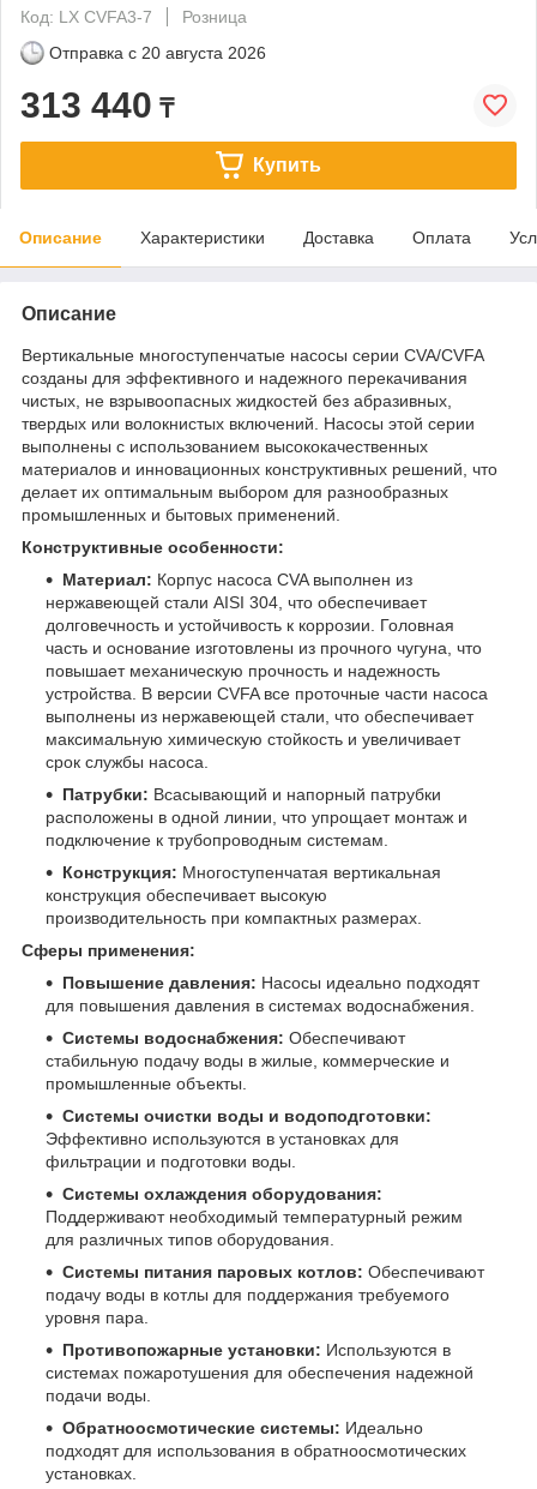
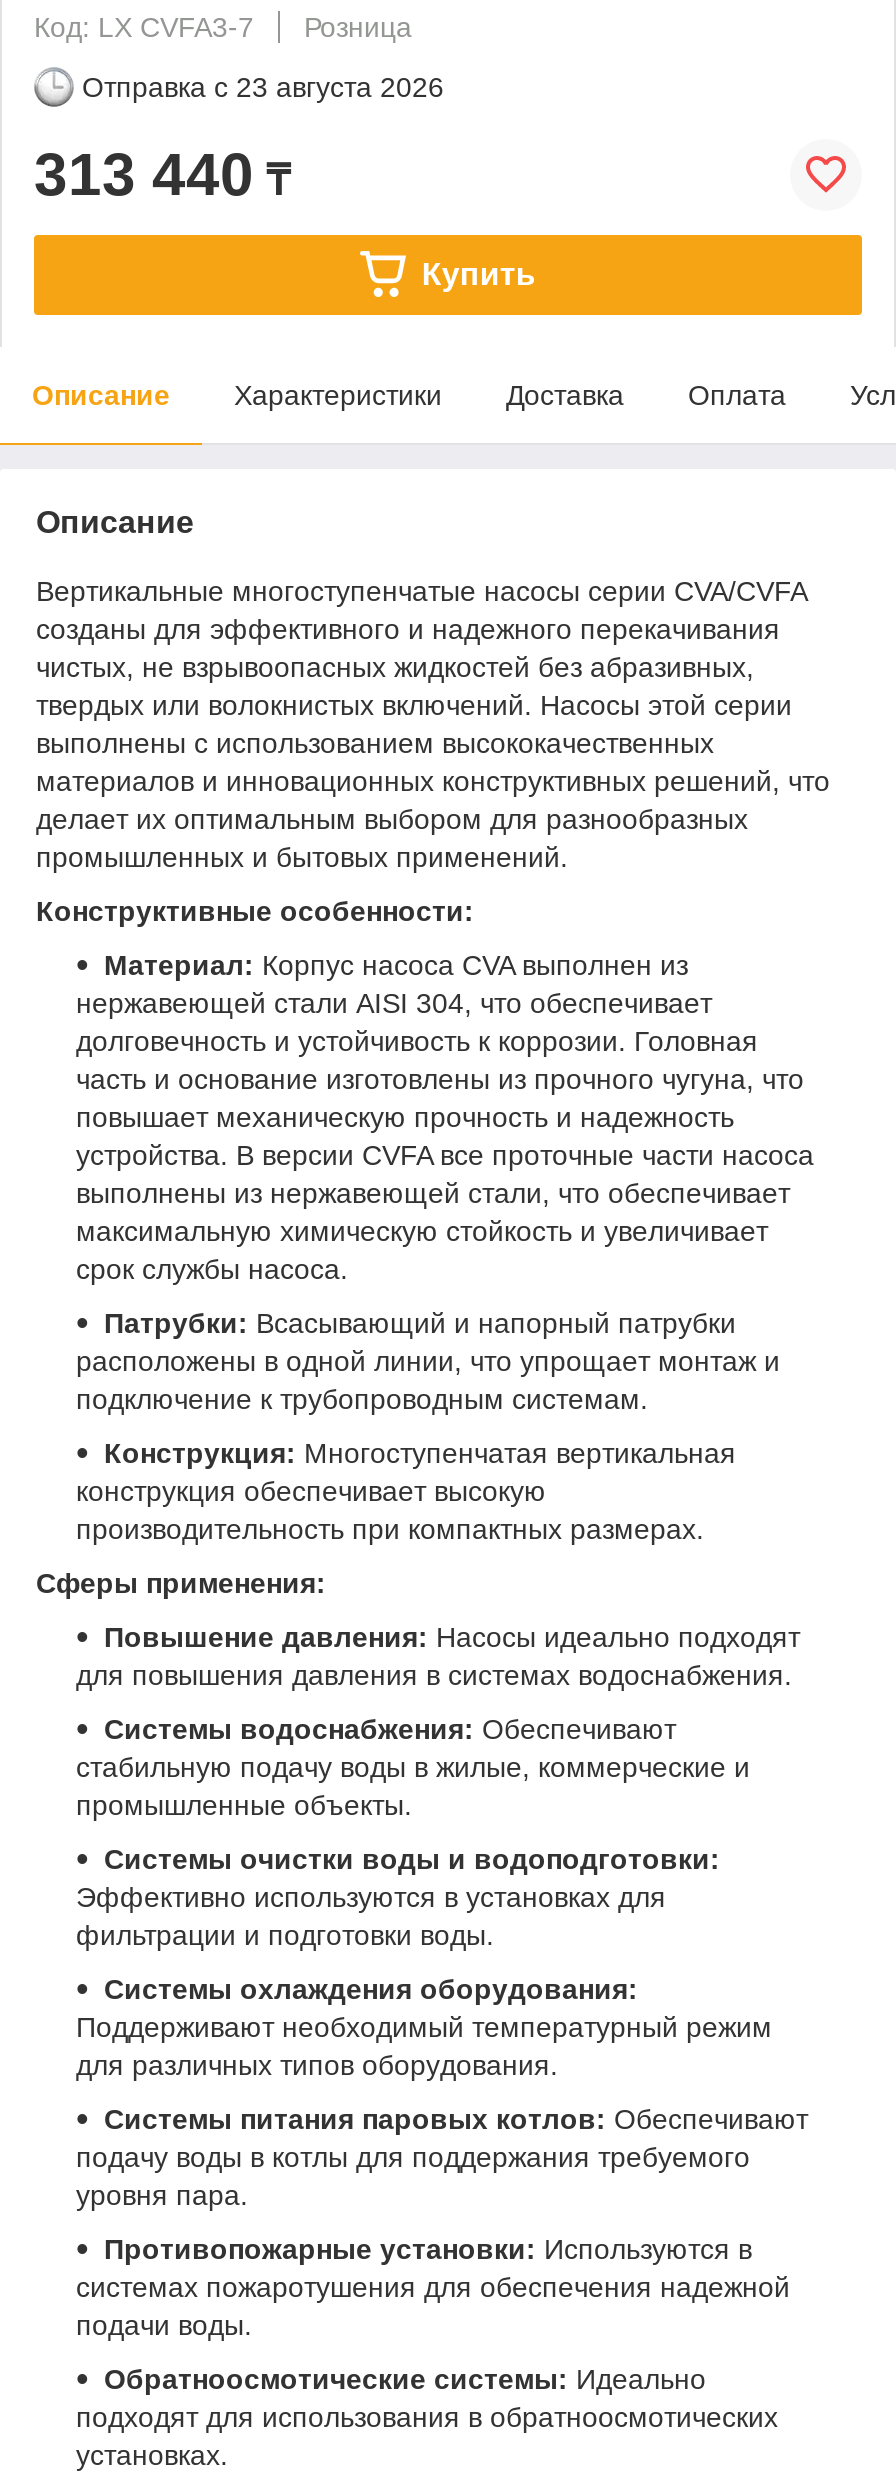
- Отправка с 20 августа 2026
+ Отправка с 23 августа 2026
